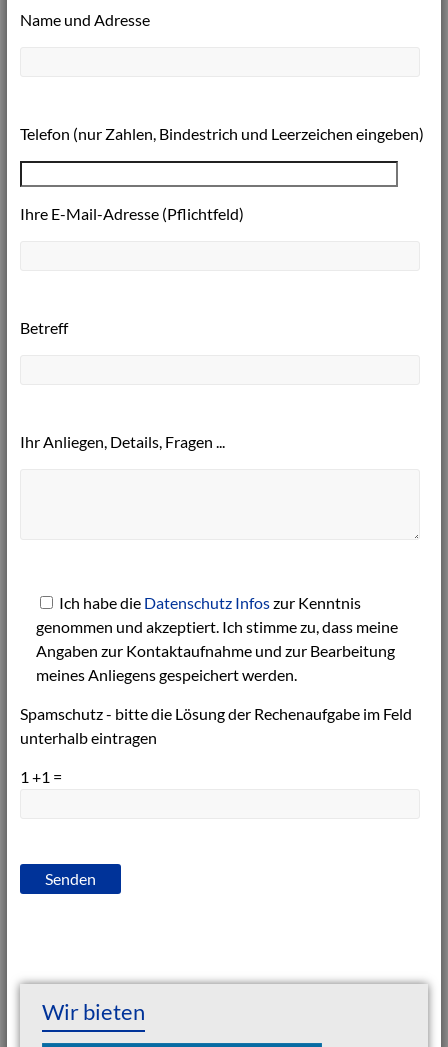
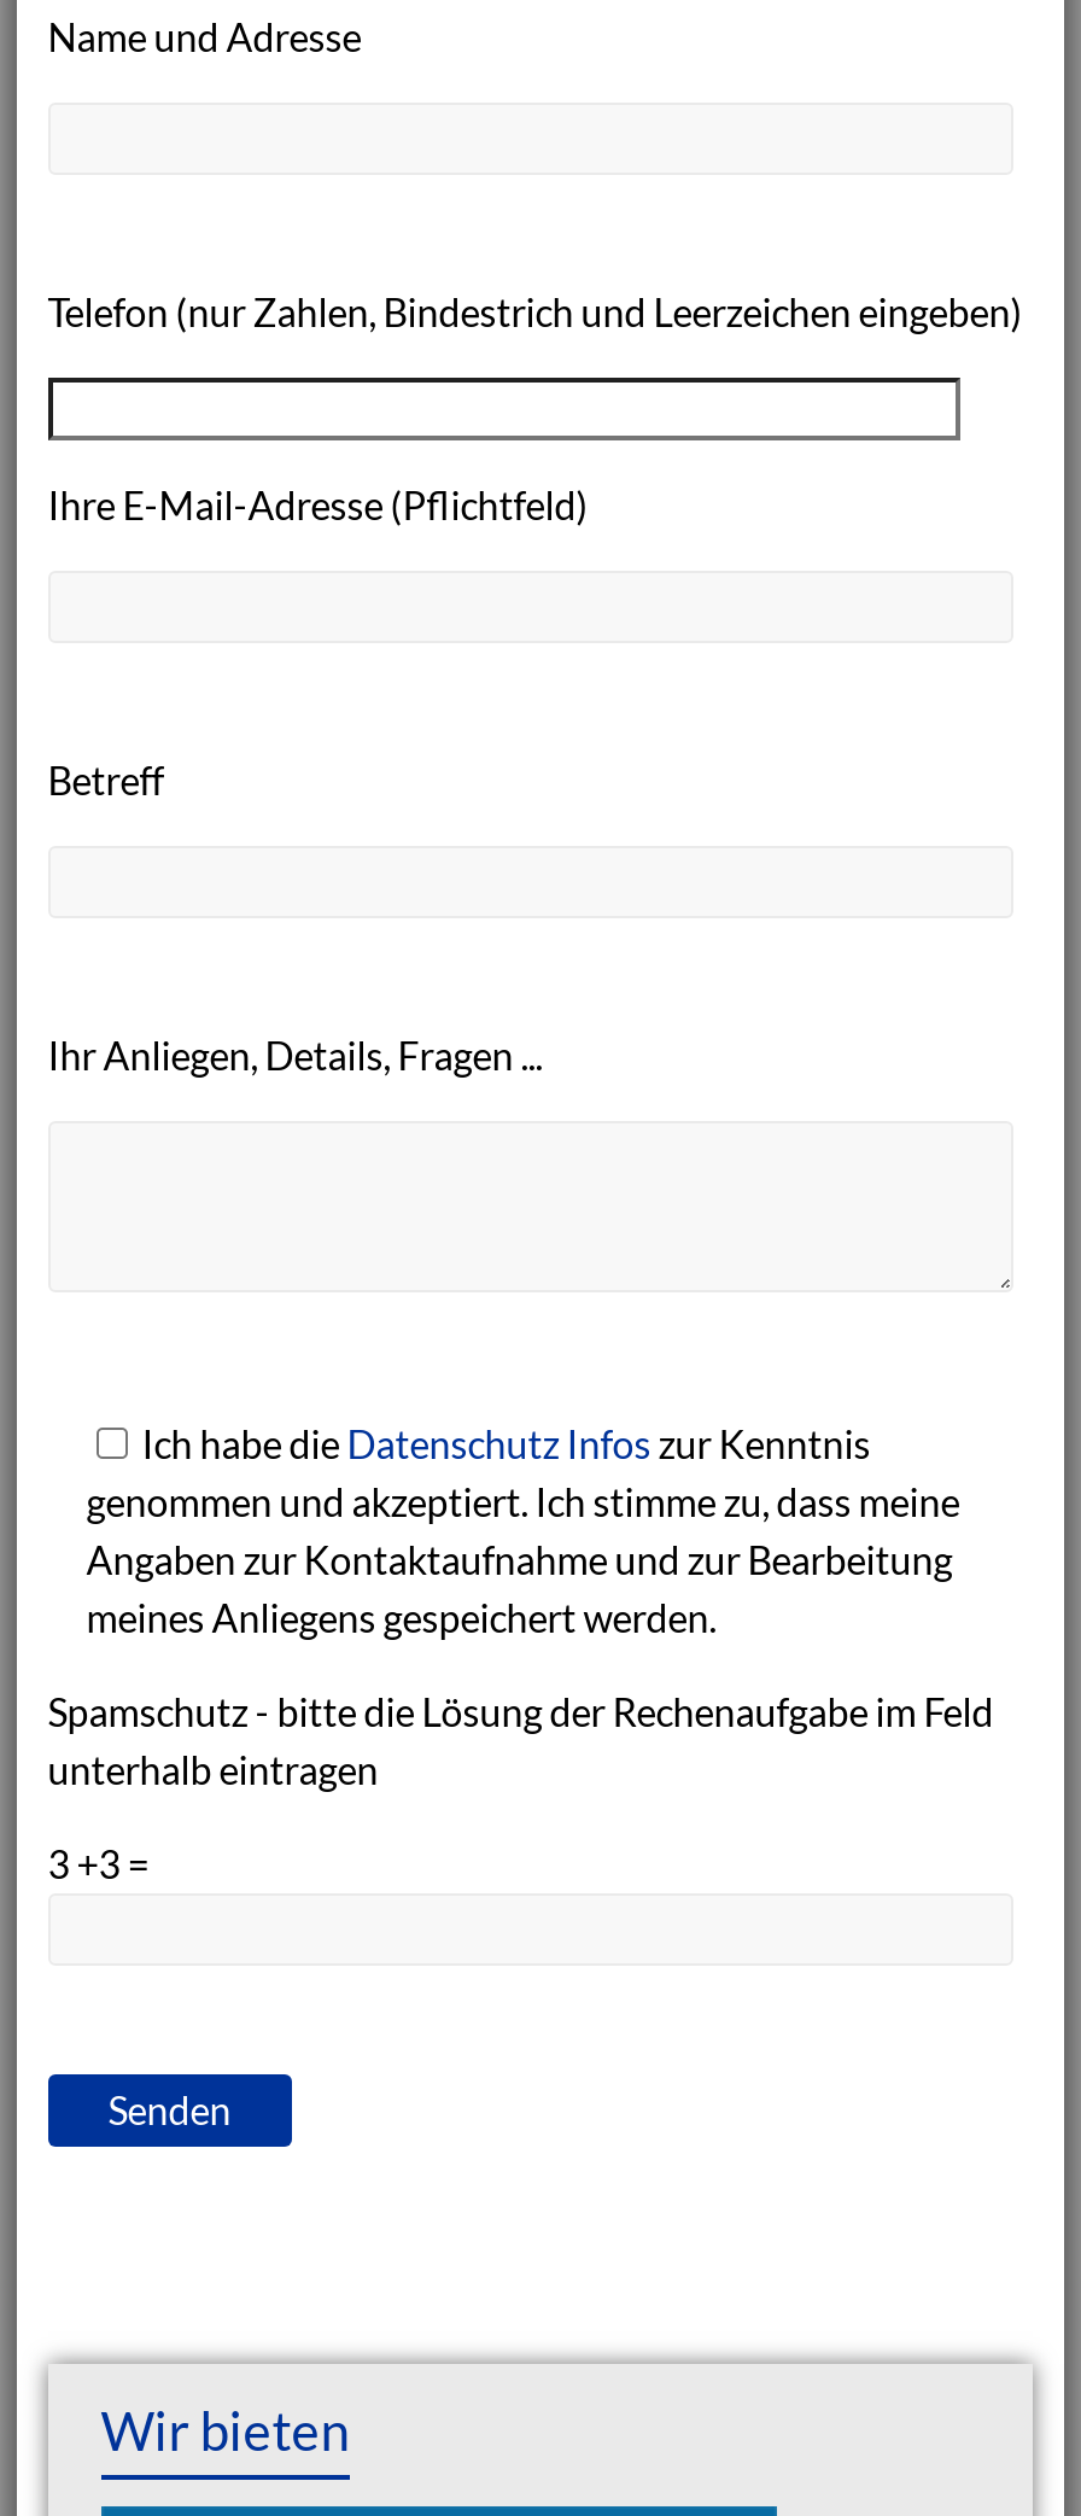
- 1 +1 =
+ 3 +3 =
